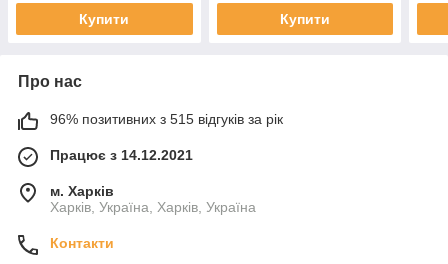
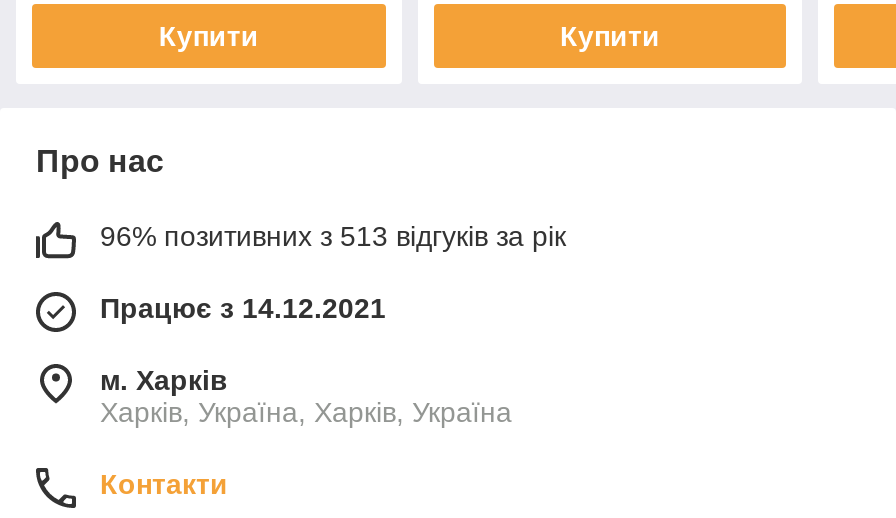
- 96% позитивних з 515 відгуків за рік
+ 96% позитивних з 513 відгуків за рік
